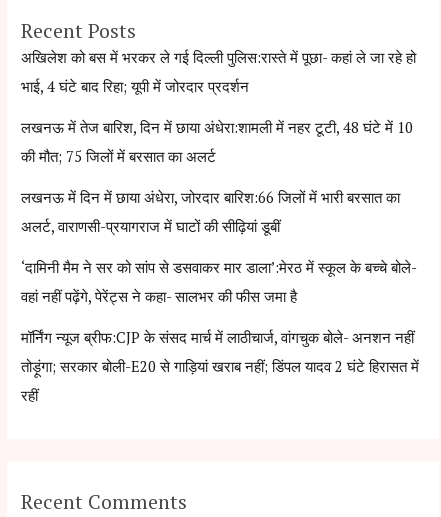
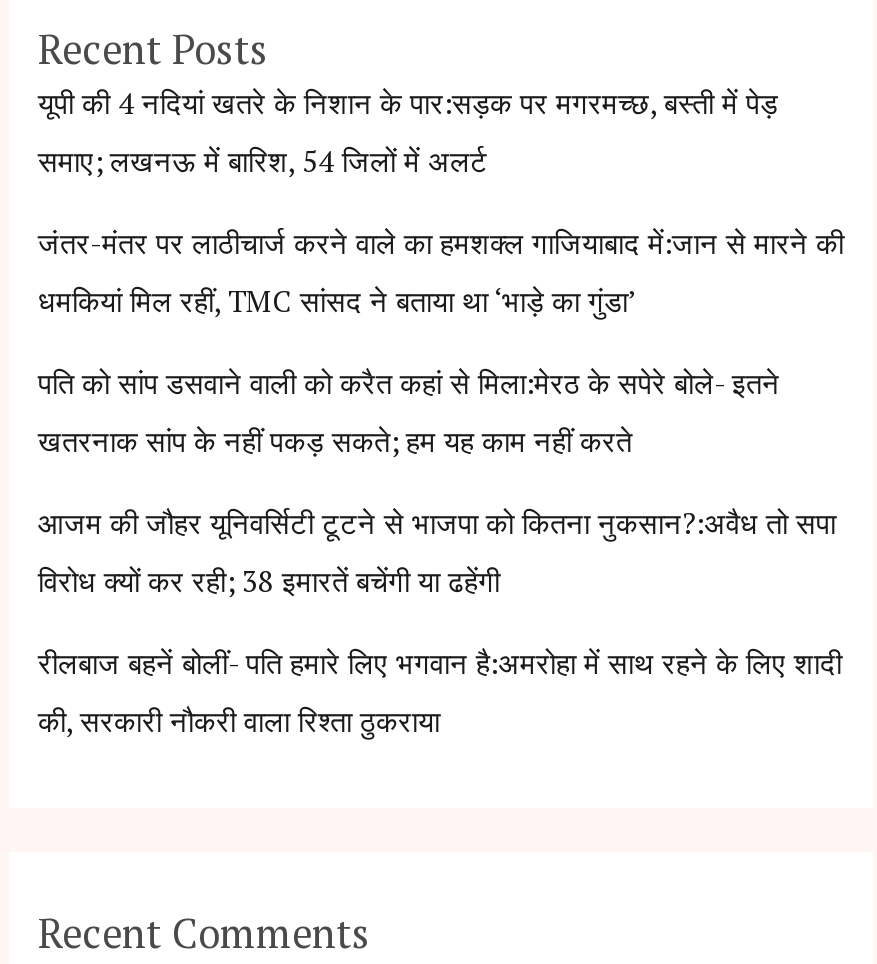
- अखिलेश को बस में भरकर ले गई दिल्ली पुलिस:रास्ते में पूछा- कहां ले जा रहे हो
- भाई, 4 घंटे बाद रिहा; यूपी में जोरदार प्रदर्शन
- लखनऊ में तेज बारिश, दिन में छाया अंधेरा:शामली में नहर टूटी, 48 घंटे में 10
- की मौत; 75 जिलों में बरसात का अलर्ट
- लखनऊ में दिन में छाया अंधेरा, जोरदार बारिश:66 जिलों में भारी बरसात का
- अलर्ट, वाराणसी-प्रयागराज में घाटों की सीढ़ियां डूबीं
- ‘दामिनी मैम ने सर को सांप से डसवाकर मार डाला’:मेरठ में स्कूल के बच्चे बोले-
- वहां नहीं पढ़ेंगे, पेरेंट्स ने कहा- सालभर की फीस जमा है
- मॉर्निंग न्यूज ब्रीफ:CJP के संसद मार्च में लाठीचार्ज, वांगचुक बोले- अनशन नहीं
- तोड़ूंगा; सरकार बोली-E20 से गाड़ियां खराब नहीं; डिंपल यादव 2 घंटे हिरासत में
- रहीं
+ यूपी की 4 नदियां खतरे के निशान के पार:सड़क पर मगरमच्छ, बस्ती में पेड़
+ समाए; लखनऊ में बारिश, 54 जिलों में अलर्ट
+ जंतर-मंतर पर लाठीचार्ज करने वाले का हमशक्ल गाजियाबाद में:जान से मारने की
+ धमकियां मिल रहीं, TMC सांसद ने बताया था ‘भाड़े का गुंडा’
+ पति को सांप डसवाने वाली को करैत कहां से मिला:मेरठ के सपेरे बोले- इतने
+ खतरनाक सांप के नहीं पकड़ सकते; हम यह काम नहीं करते
+ आजम की जौहर यूनिवर्सिटी टूटने से भाजपा को कितना नुकसान?:अवैध तो सपा
+ विरोध क्यों कर रही; 38 इमारतें बचेंगी या ढहेंगी
+ रीलबाज बहनें बोलीं- पति हमारे लिए भगवान है:अमरोहा में साथ रहने के लिए शादी
+ की, सरकारी नौकरी वाला रिश्ता ठुकराया
